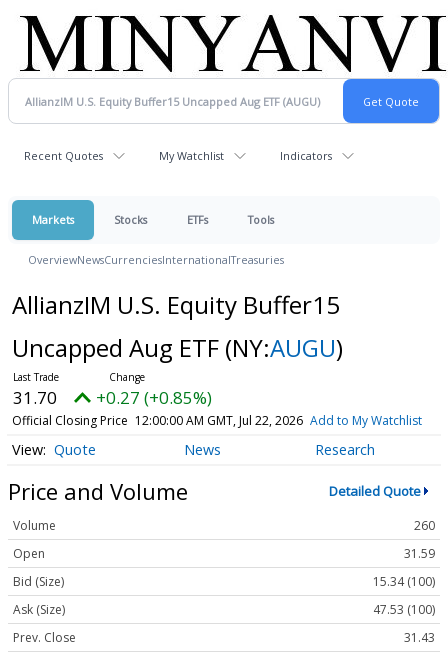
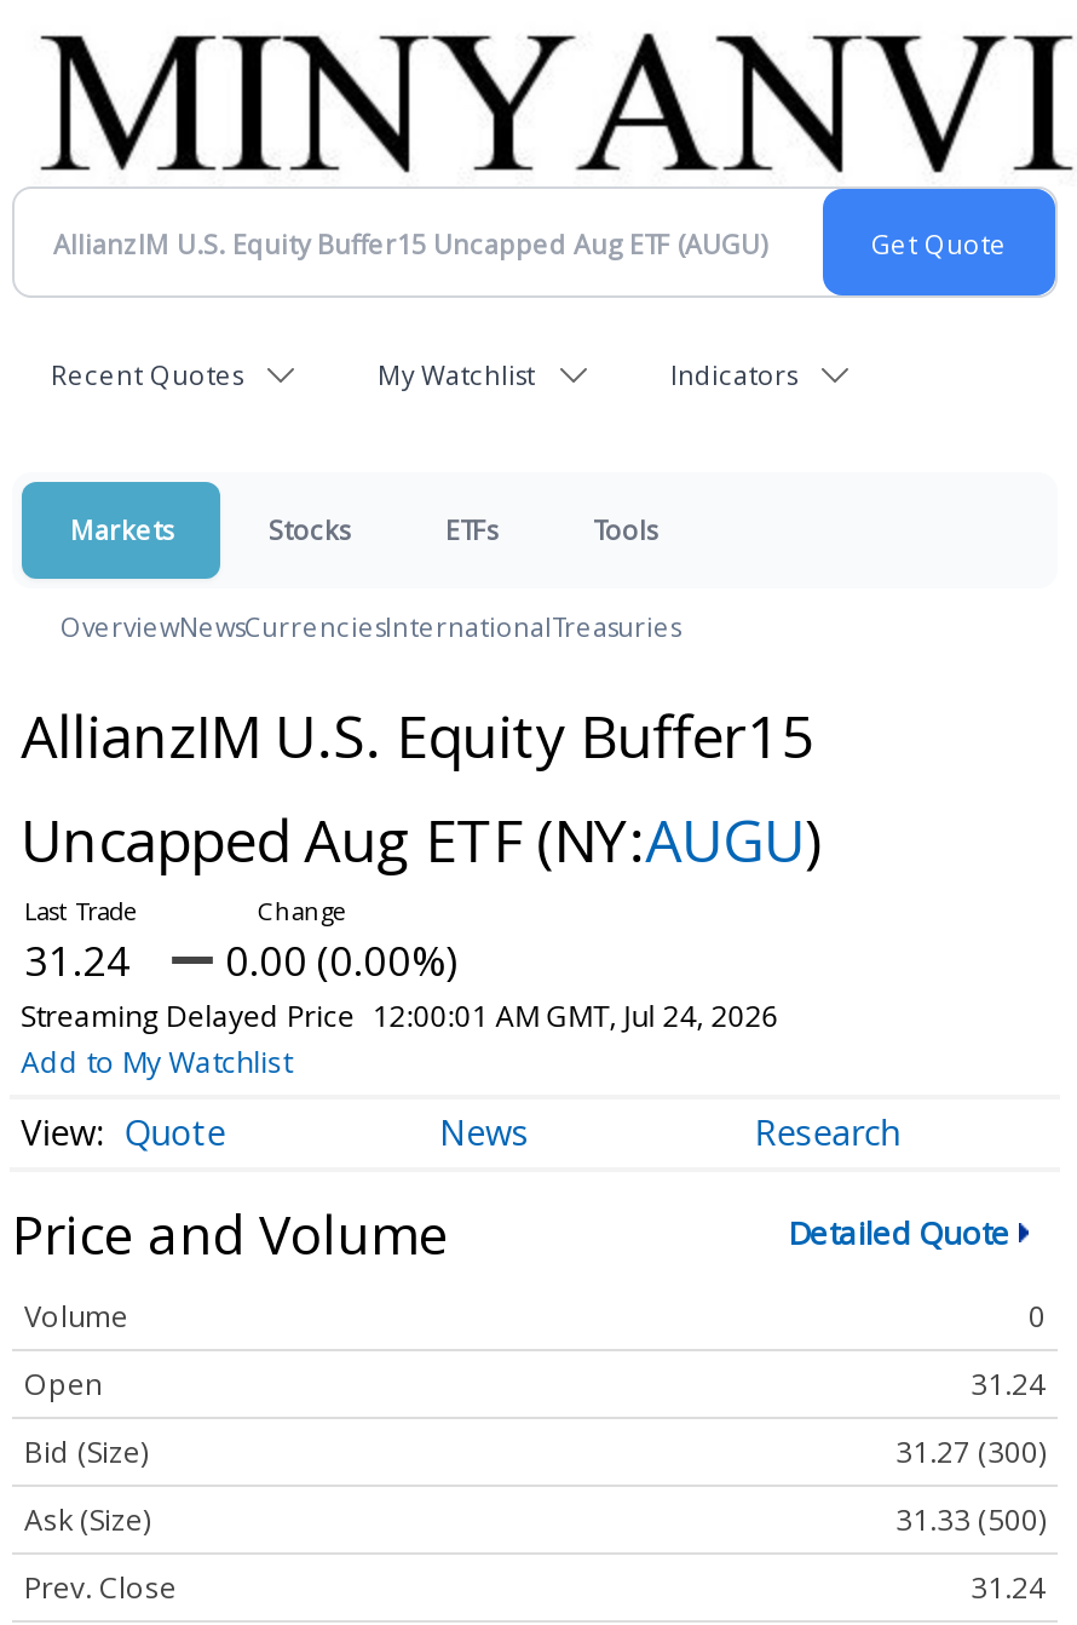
- 31.70
- +0.27 (+0.85%)
- Official Closing Price 12:00:00 AM GMT, Jul 22, 2026 Add to My Watchlist
+ 31.24
+ 0.00 (0.00%)
+ Streaming Delayed Price 12:00:01 AM GMT, Jul 24, 2026
+ Add to My Watchlist

- 260
+ 0

- 31.59
+ 31.24

- 15.34 (100)
+ 31.27 (300)

- 47.53 (100)
+ 31.33 (500)

- 31.43
+ 31.24
